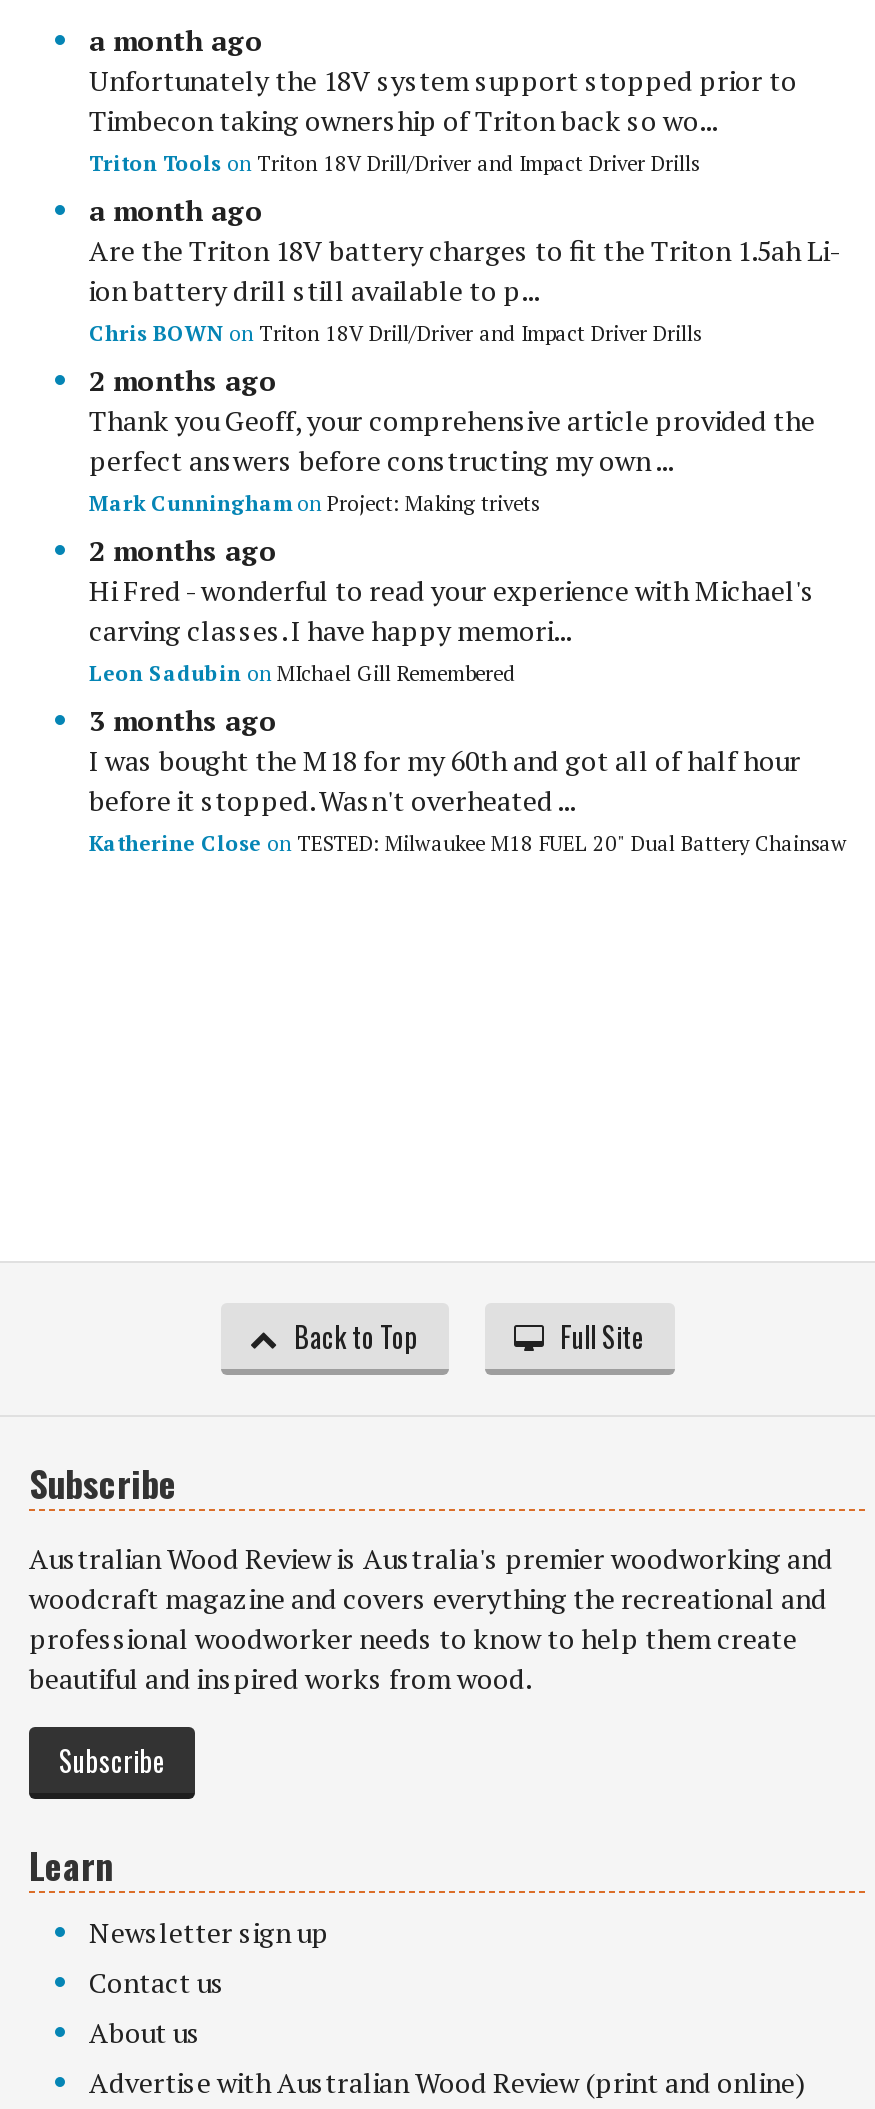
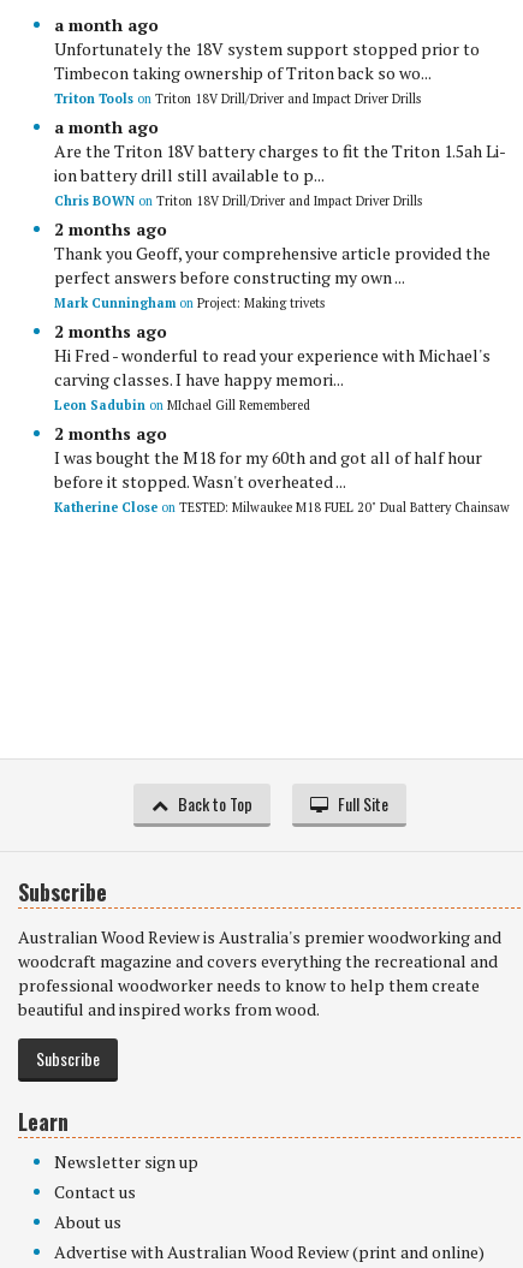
- 3 months ago
+ 2 months ago
